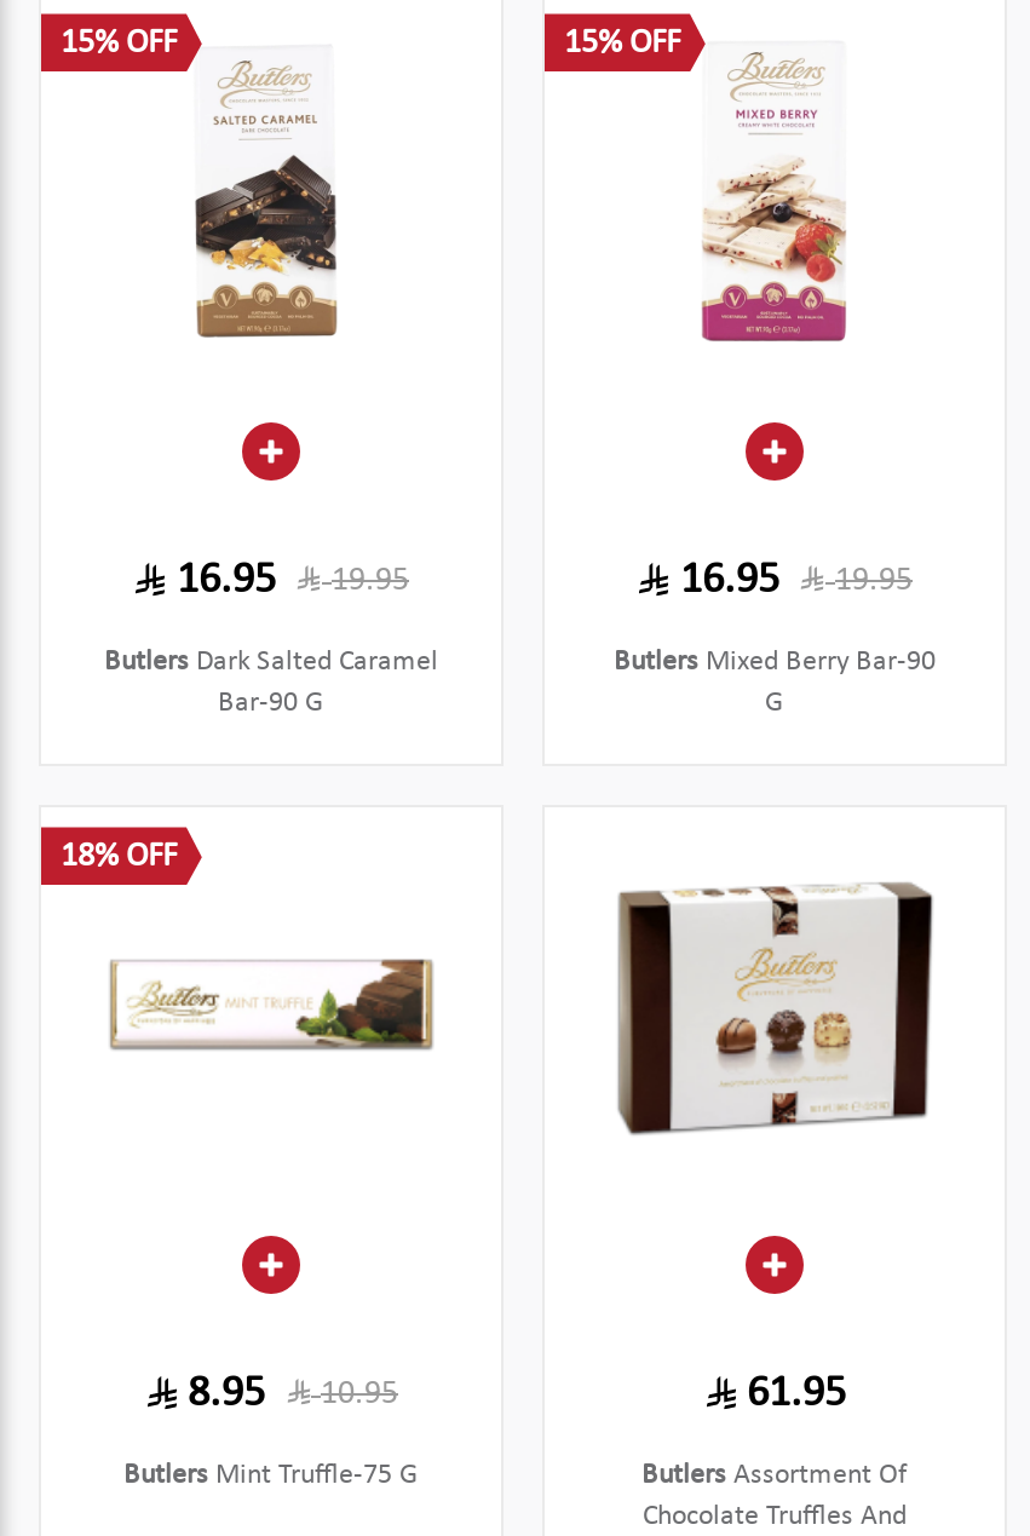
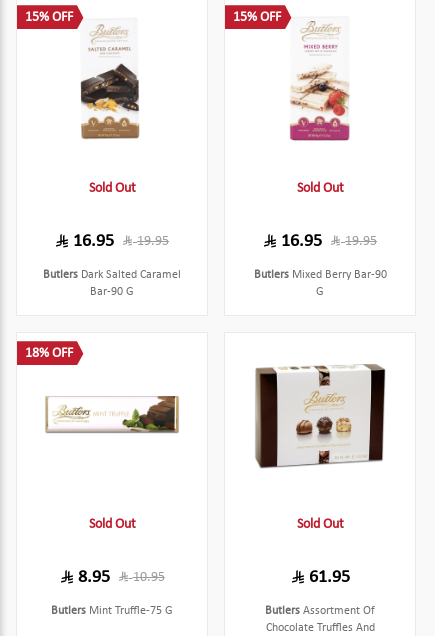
+ Sold Out

+ Sold Out

+ Sold Out

+ Sold Out
